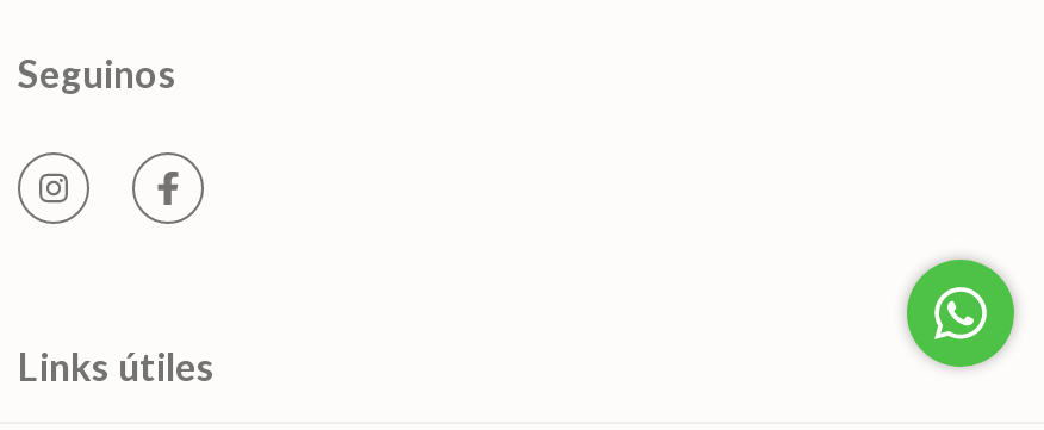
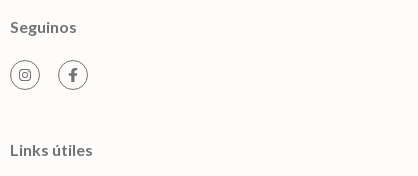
- [image]
